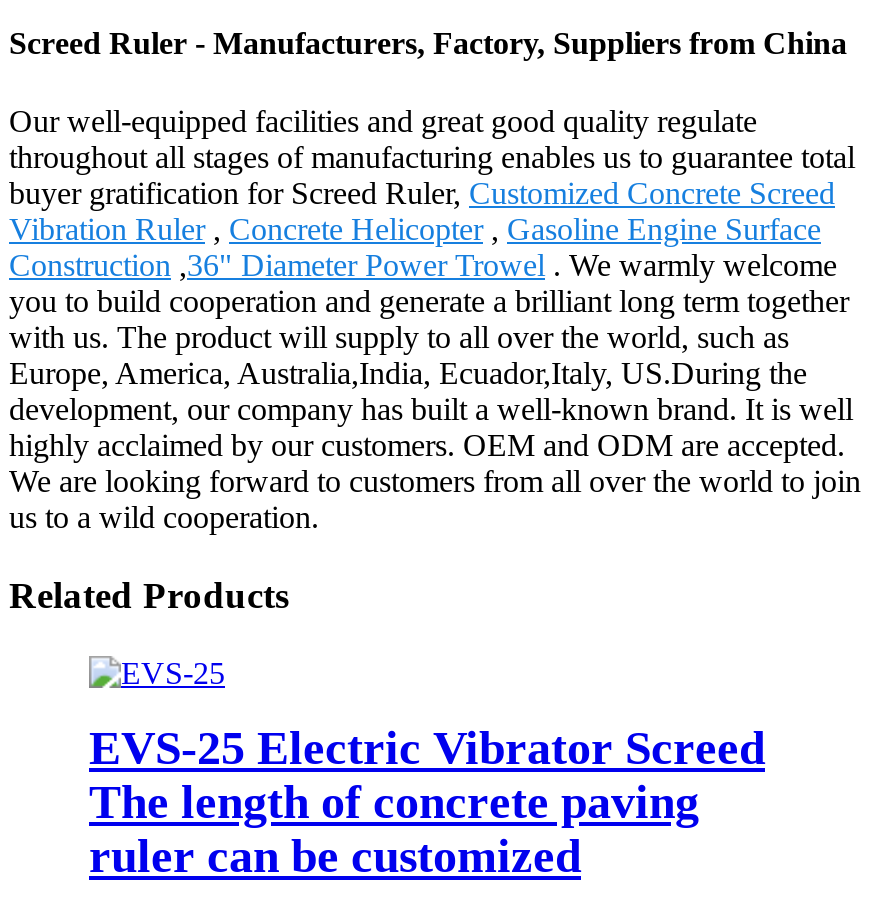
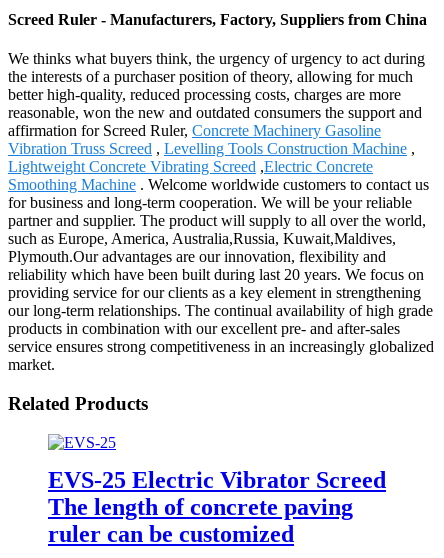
- Our well-equipped facilities and great good quality regulate
- throughout all stages of manufacturing enables us to guarantee total
- buyer gratification for Screed Ruler, Customized Concrete Screed
- Vibration Ruler, Concrete Helicopter, Gasoline Engine Surface
- Construction, 36" Diameter Power Trowel. We warmly welcome
- you to build cooperation and generate a brilliant long term together
- with us. The product will supply to all over the world, such as
- Europe, America, Australia,India, Ecuador,Italy, US.During the
- development, our company has built a well-known brand. It is well
- highly acclaimed by our customers. OEM and ODM are accepted.
- We are looking forward to customers from all over the world to join
- us to a wild cooperation.
+ We thinks what buyers think, the urgency of urgency to act during
+ the interests of a purchaser position of theory, allowing for much
+ better high-quality, reduced processing costs, charges are more
+ reasonable, won the new and outdated consumers the support and
+ affirmation for Screed Ruler, Concrete Machinery Gasoline
+ Vibration Truss Screed, Levelling Tools Construction Machine,
+ Lightweight Concrete Vibrating Screed, Electric Concrete
+ Smoothing Machine. Welcome worldwide customers to contact us
+ for business and long-term cooperation. We will be your reliable
+ partner and supplier. The product will supply to all over the world,
+ such as Europe, America, Australia,Russia, Kuwait,Maldives,
+ Plymouth.Our advantages are our innovation, flexibility and
+ reliability which have been built during last 20 years. We focus on
+ providing service for our clients as a key element in strengthening
+ our long-term relationships. The continual availability of high grade
+ products in combination with our excellent pre- and after-sales
+ service ensures strong competitiveness in an increasingly globalized
+ market.
